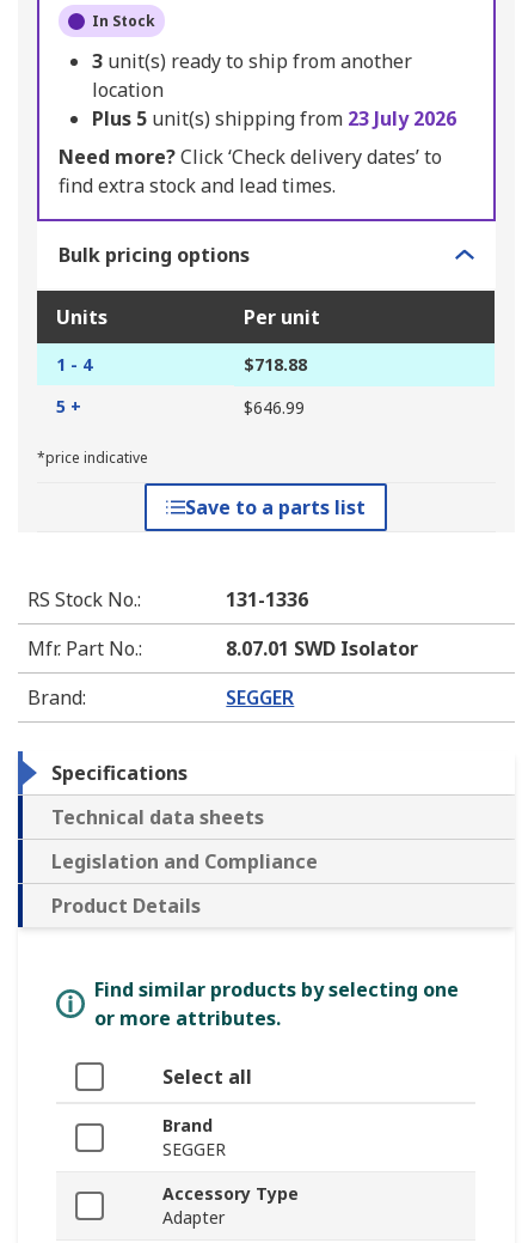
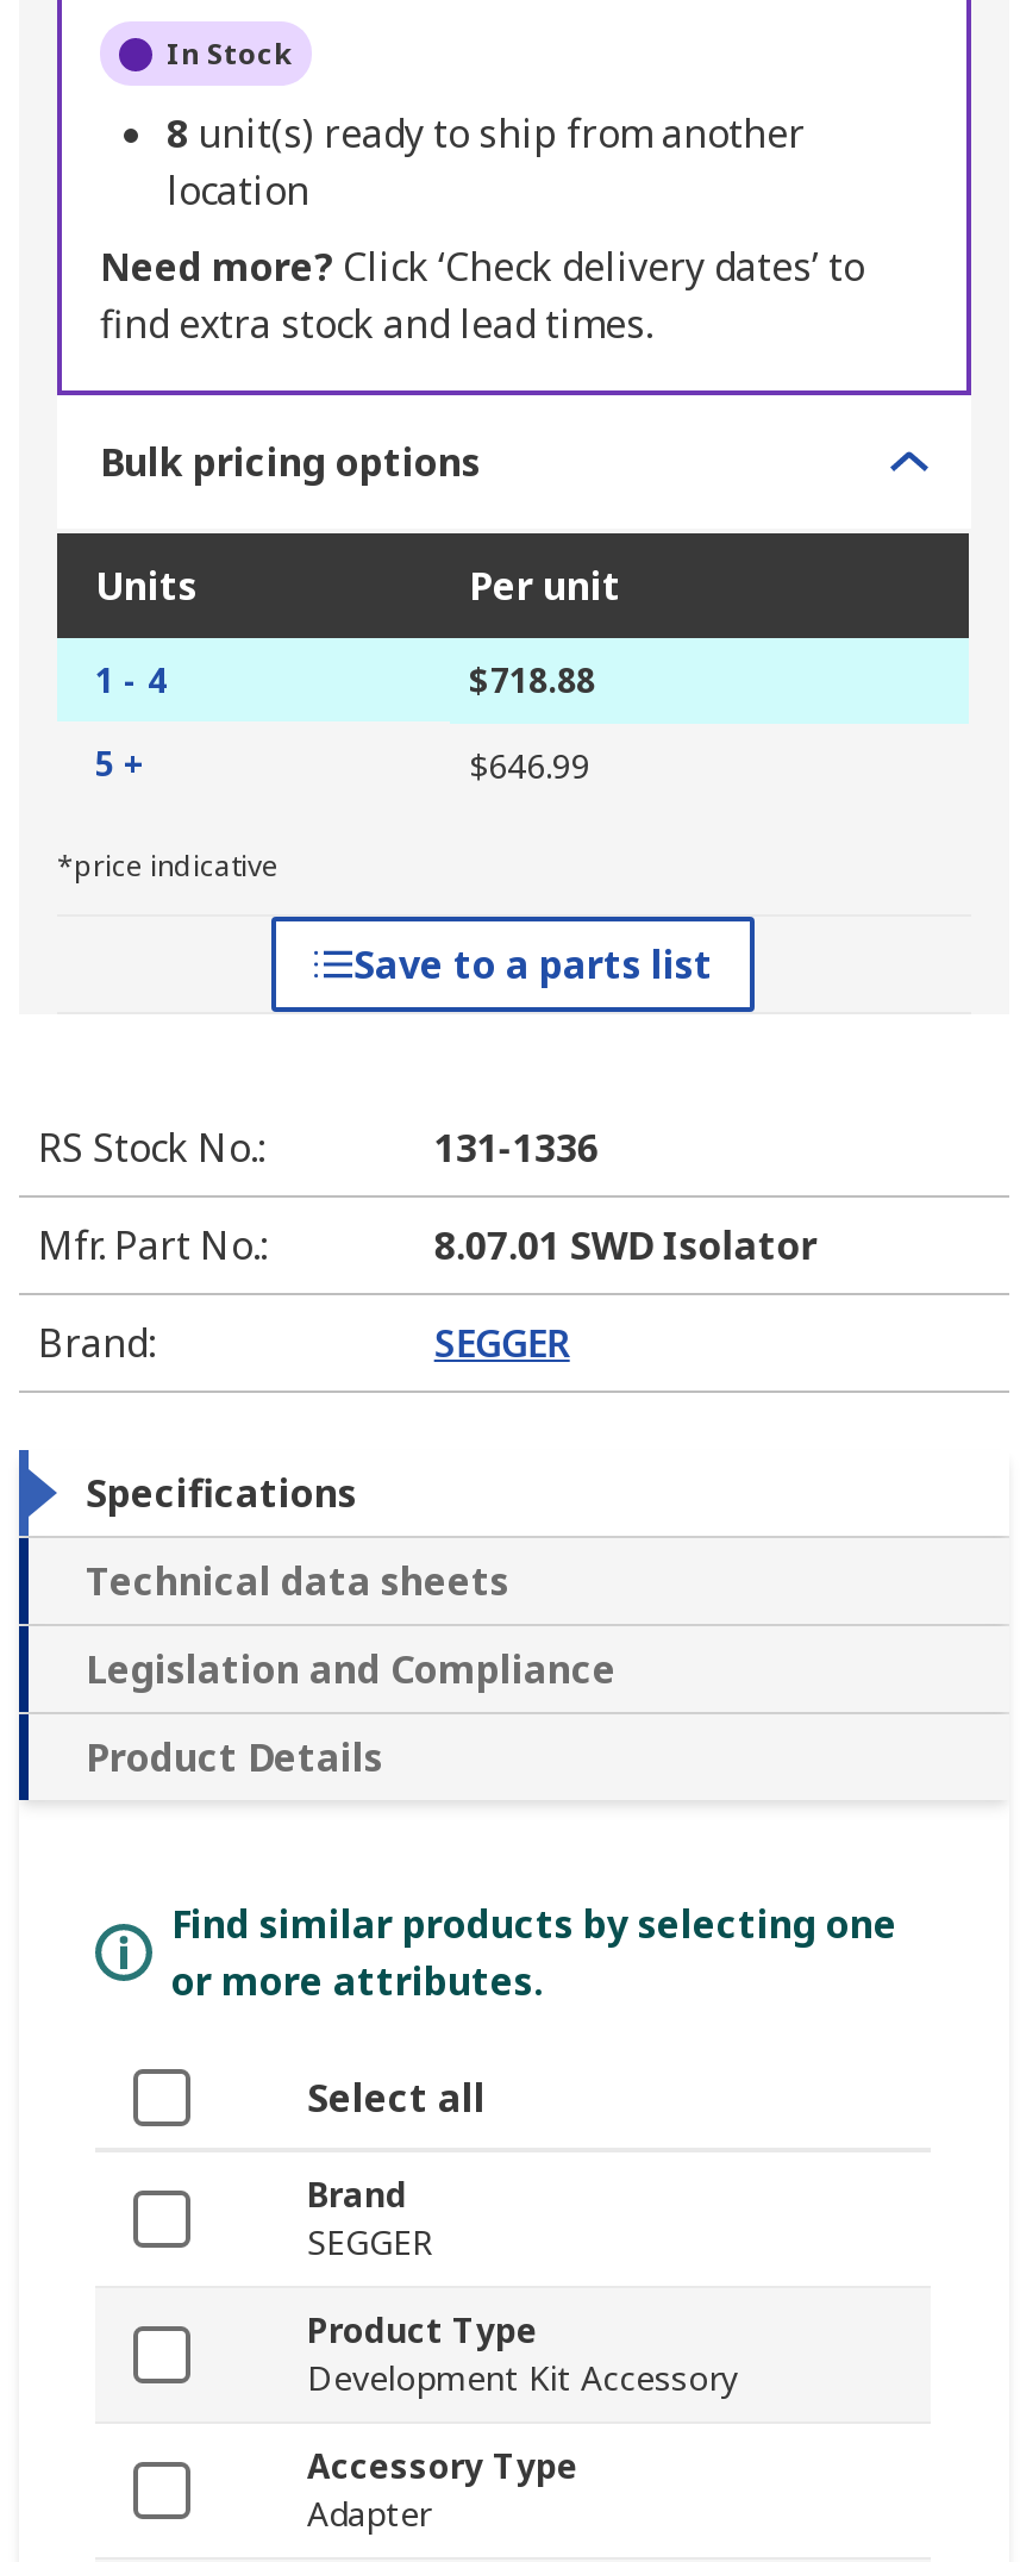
- 3 unit(s) ready to ship from another
+ 8 unit(s) ready to ship from another

- Plus 5 unit(s) shipping from 23 July 2026

moved up: Need more? Click ‘Check delivery dates’ to | find extra stock and lead times. | Bulk pricing options | ... | Brand | SEGGER

+ Product Type
+ Development Kit Accessory
